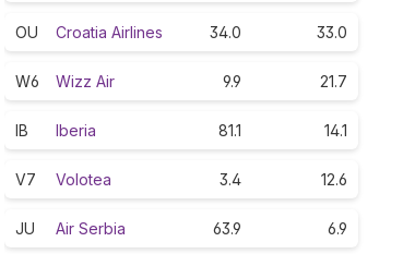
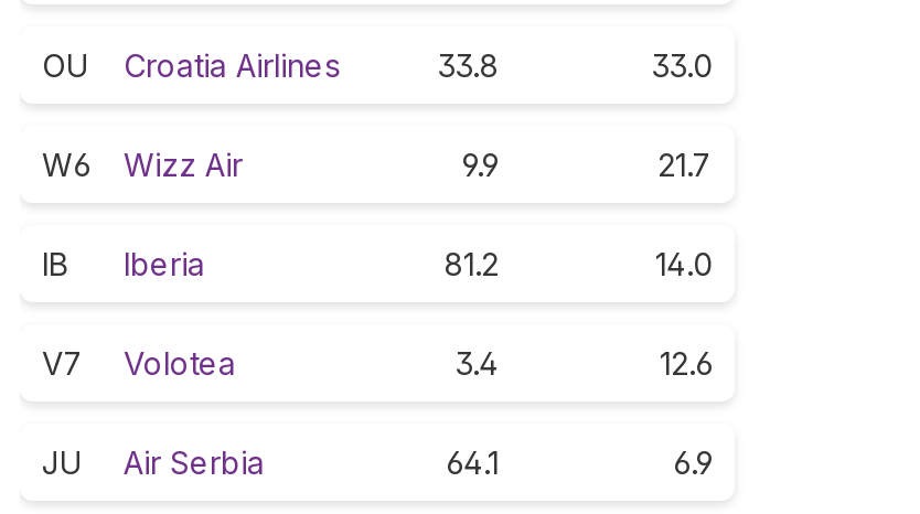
- 34.0
+ 33.8

- 81.1
+ 81.2

- 14.1
+ 14.0

- 63.9
+ 64.1
